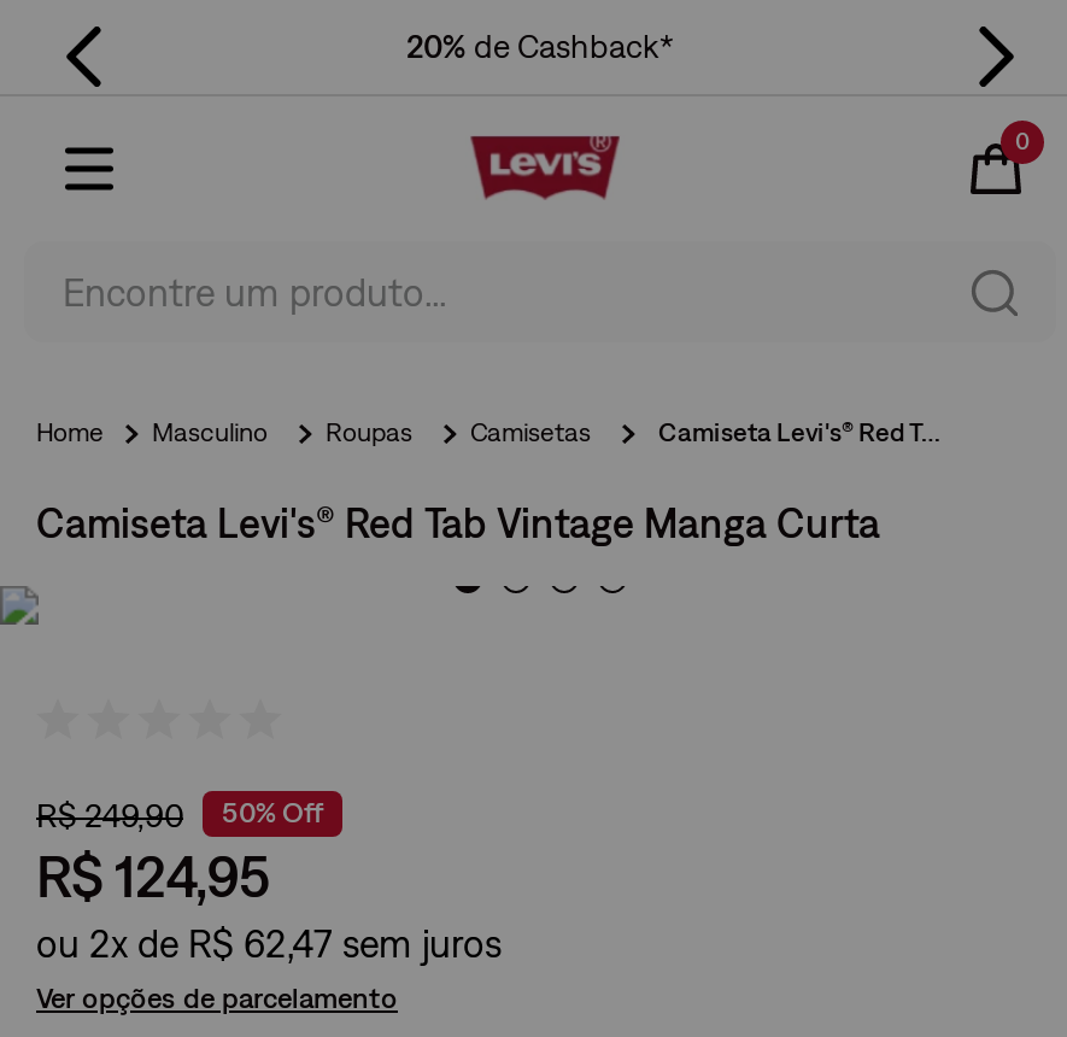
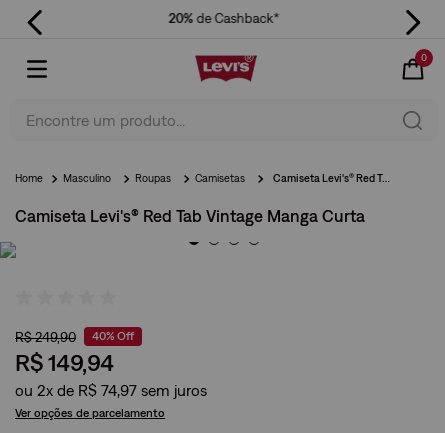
- R$ 249,90 50% Off
+ R$ 249,90 40% Off

- R$ 124,95
+ R$ 149,94

- ou 2x de R$ 62 47
+ ou 2x de R$ 74,97
